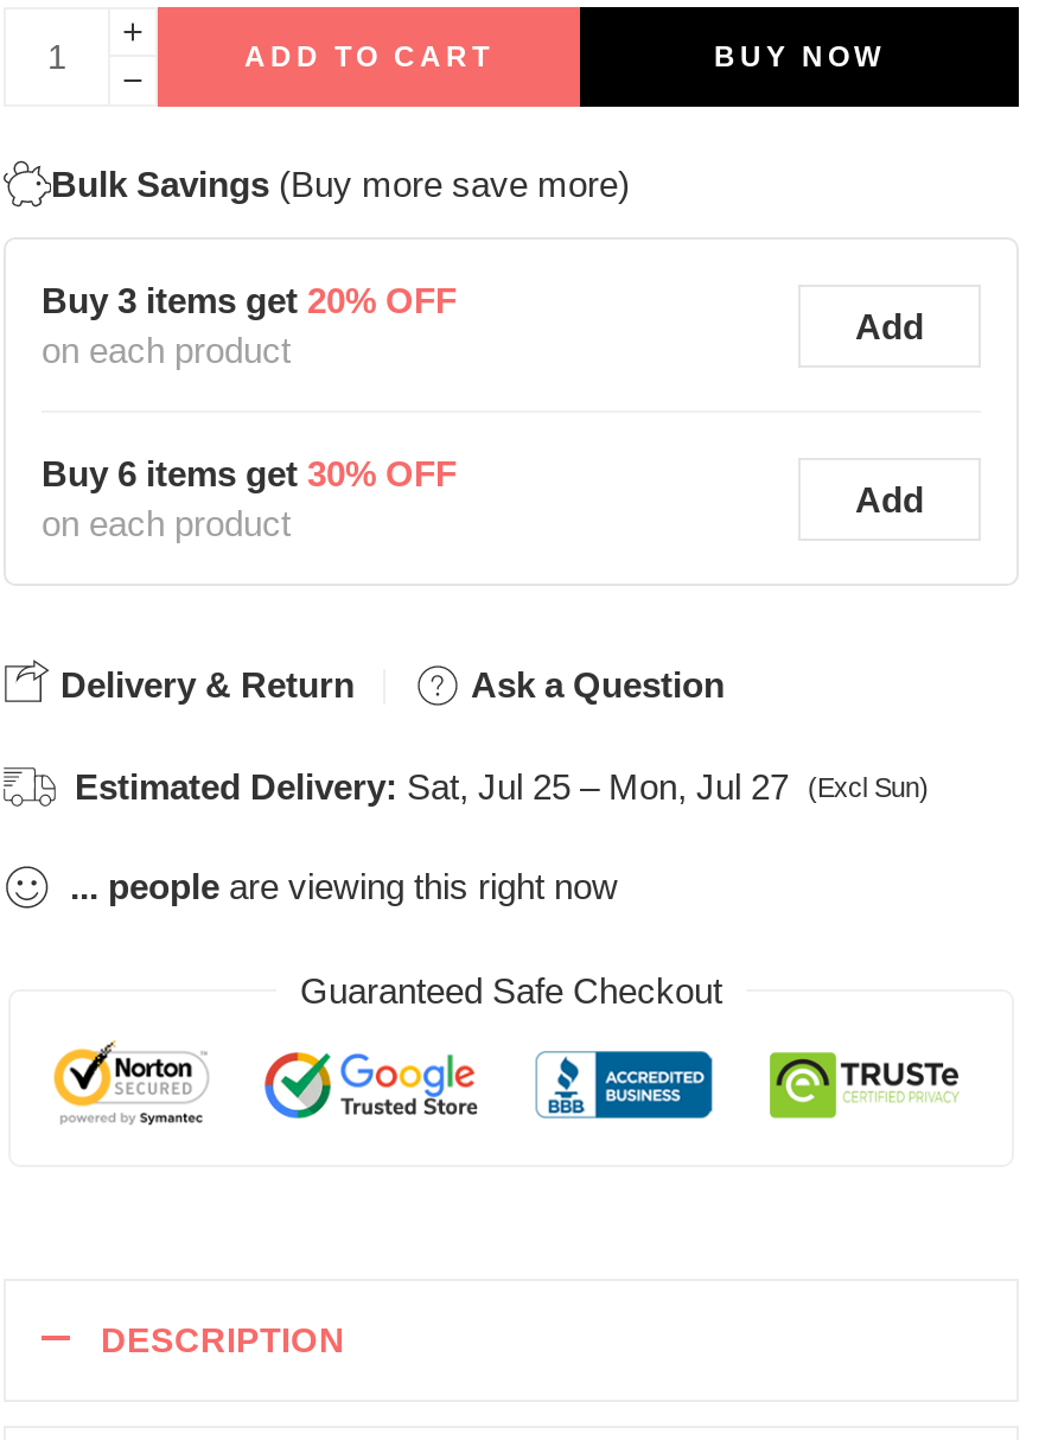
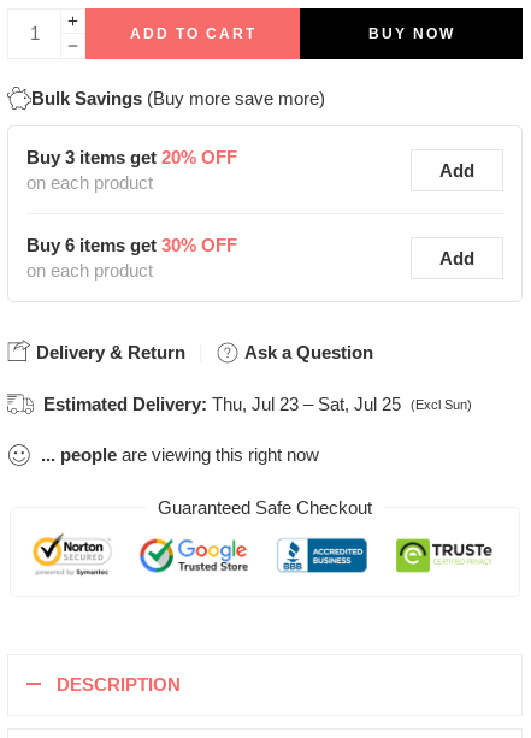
- Estimated Delivery: Sat, Jul 25 – Mon, Jul 27
+ Estimated Delivery: Thu, Jul 23 – Sat, Jul 25
